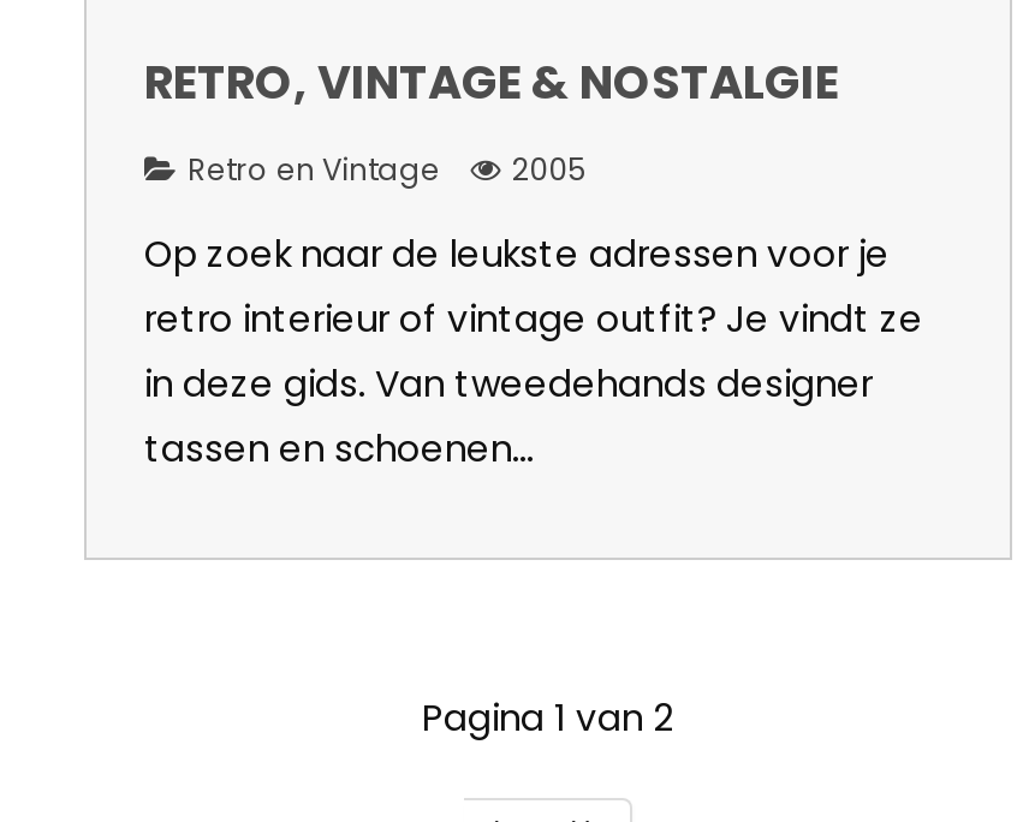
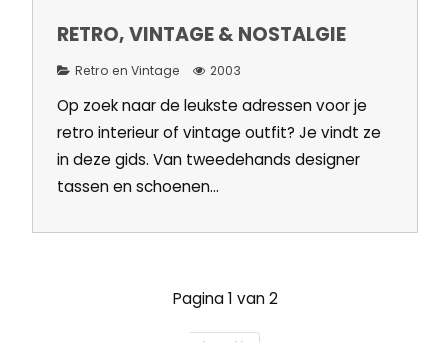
- Retro en Vintage 2005
+ Retro en Vintage 2003
